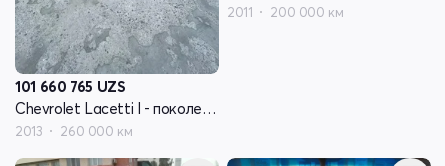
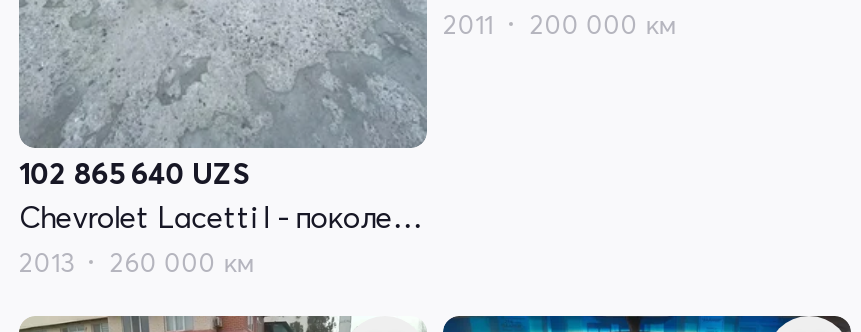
- 101 660 765 UZS
+ 102 865 640 UZS
